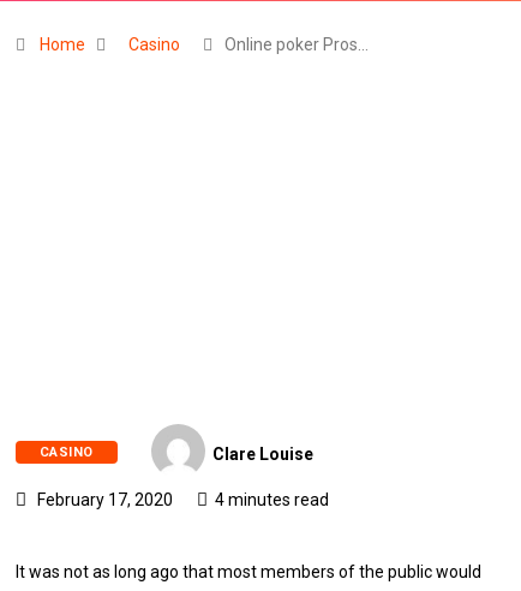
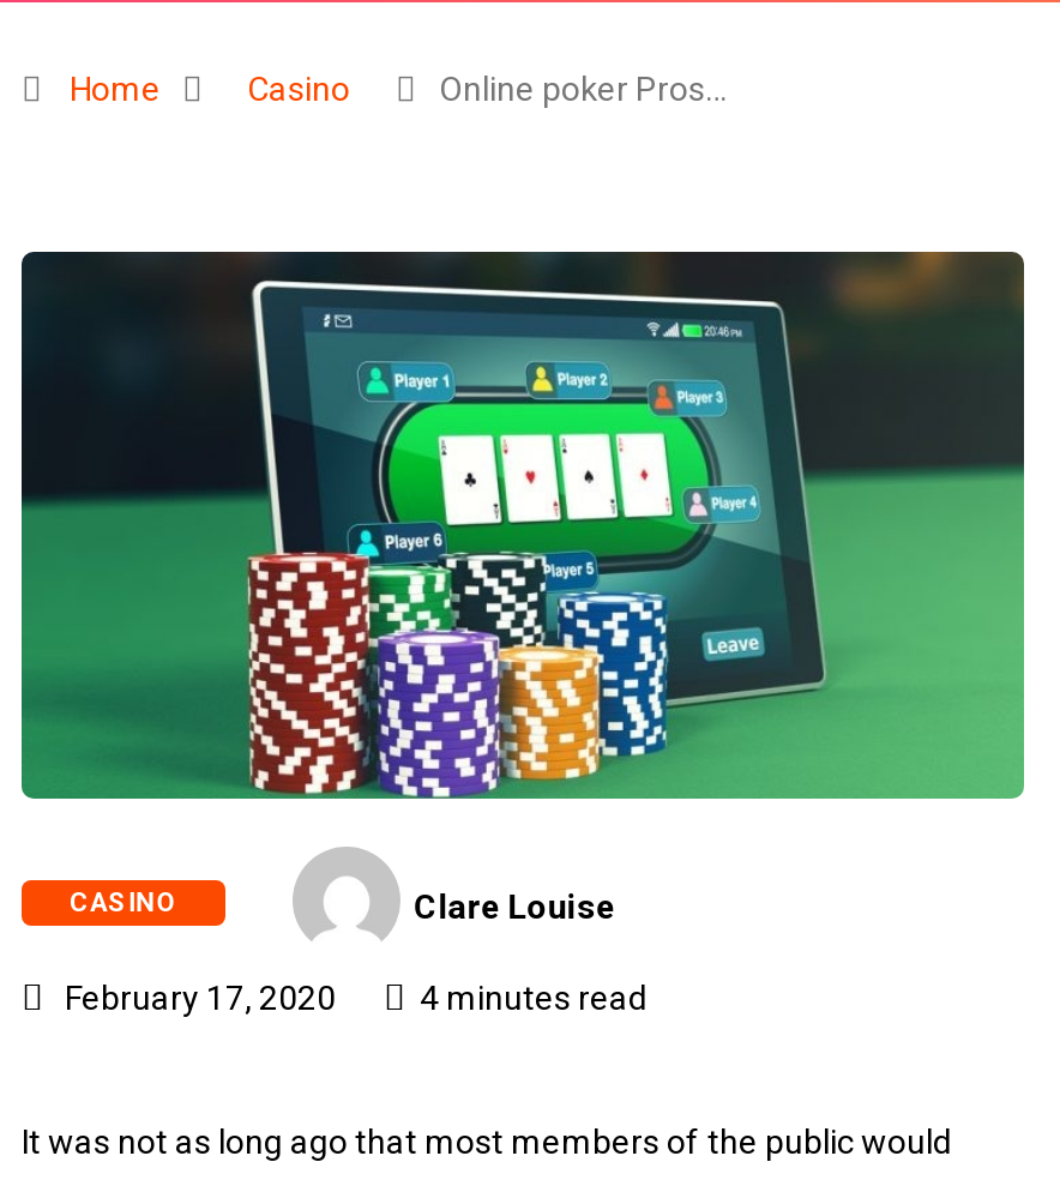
+ [image]
